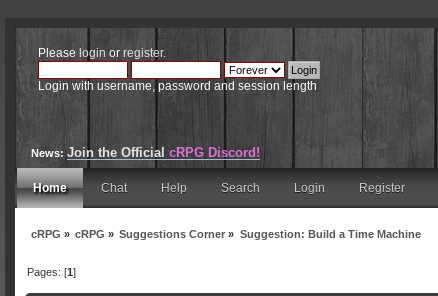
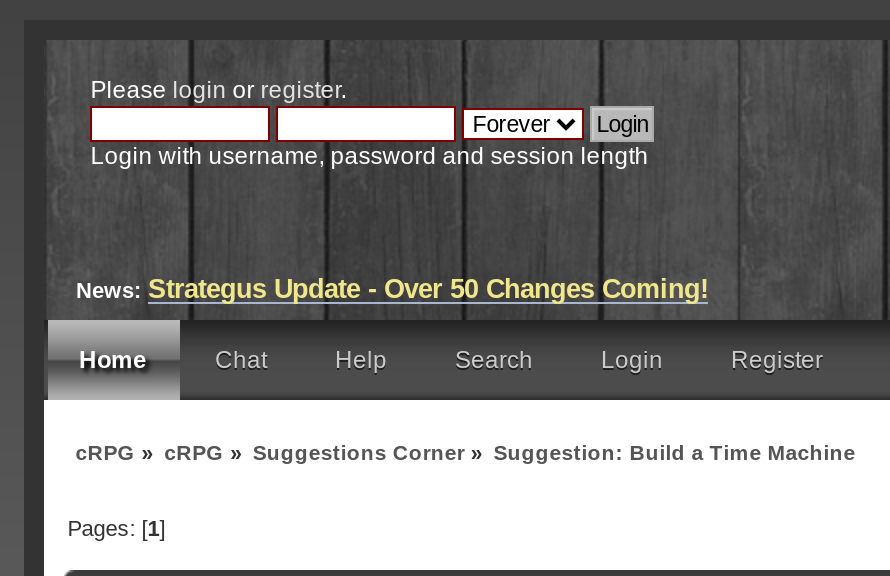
- News: Join the Official cRPG Discord!
+ News: Strategus Update - Over 50 Changes Coming!
